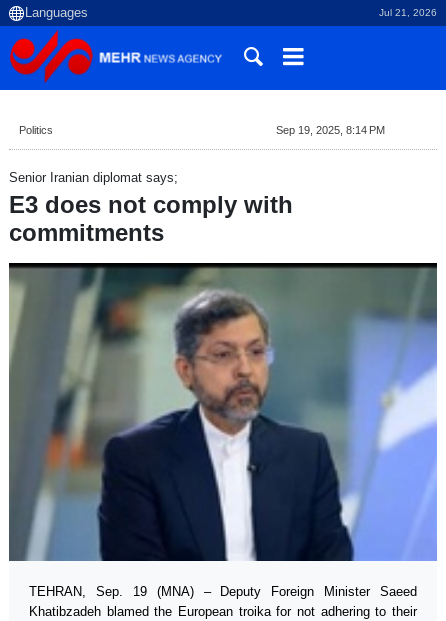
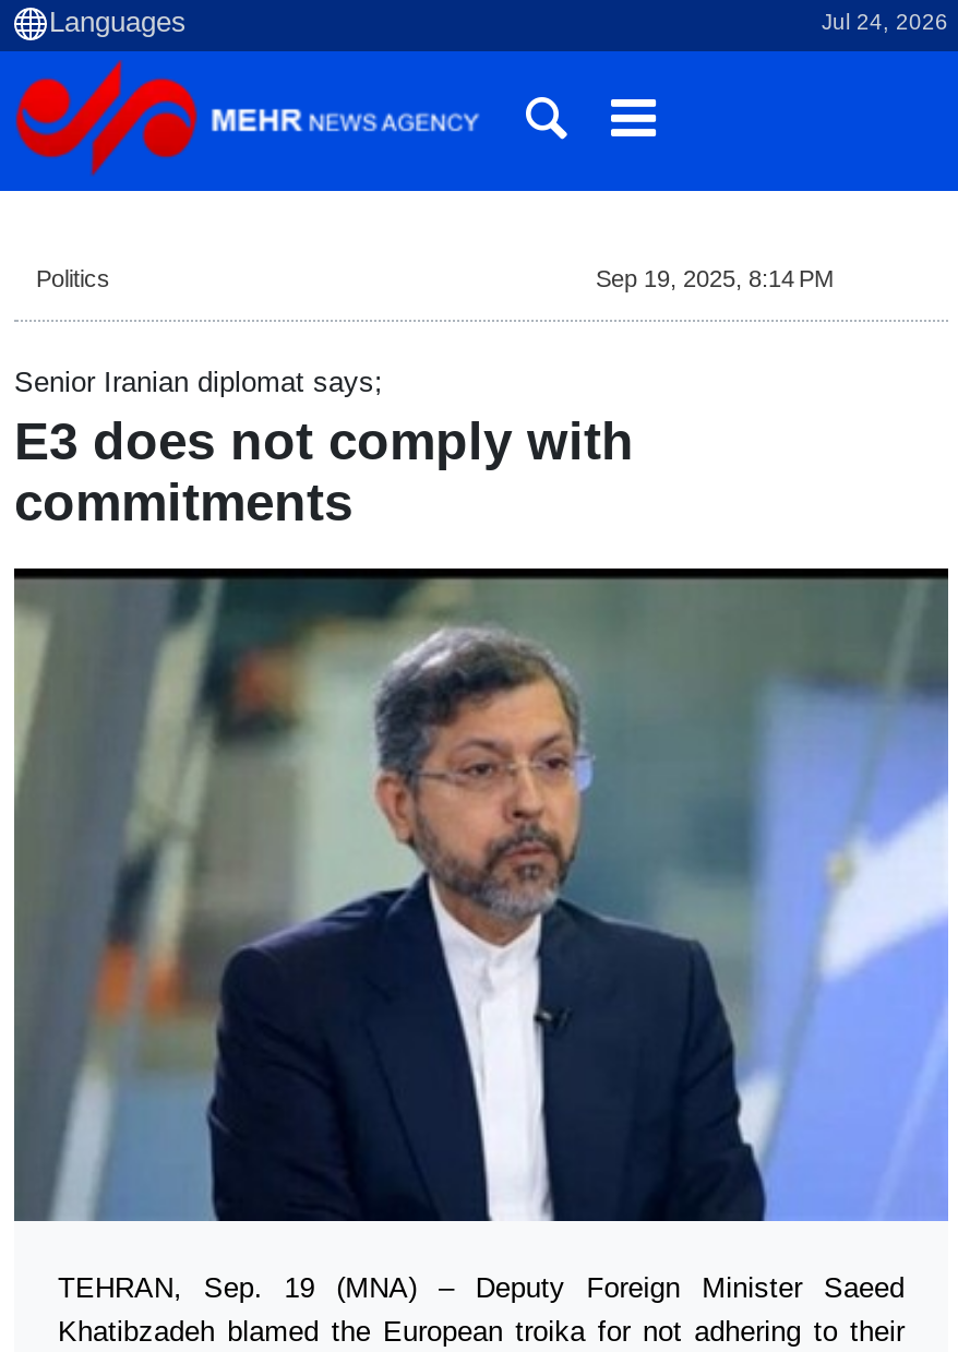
- Jul 21, 2026
+ Jul 24, 2026
